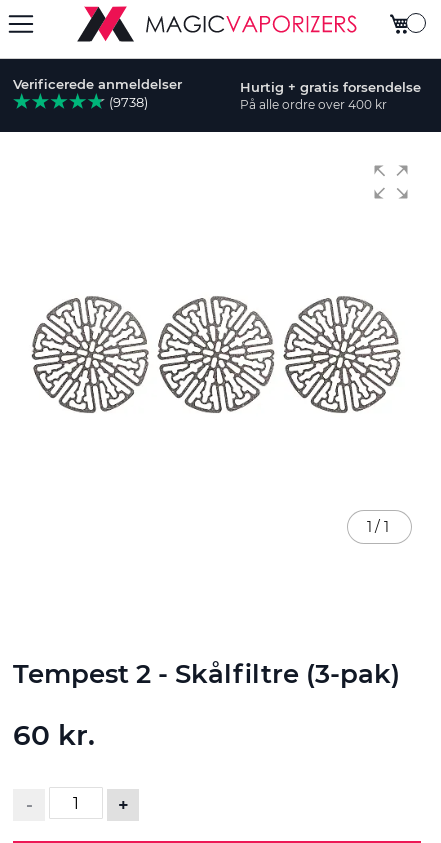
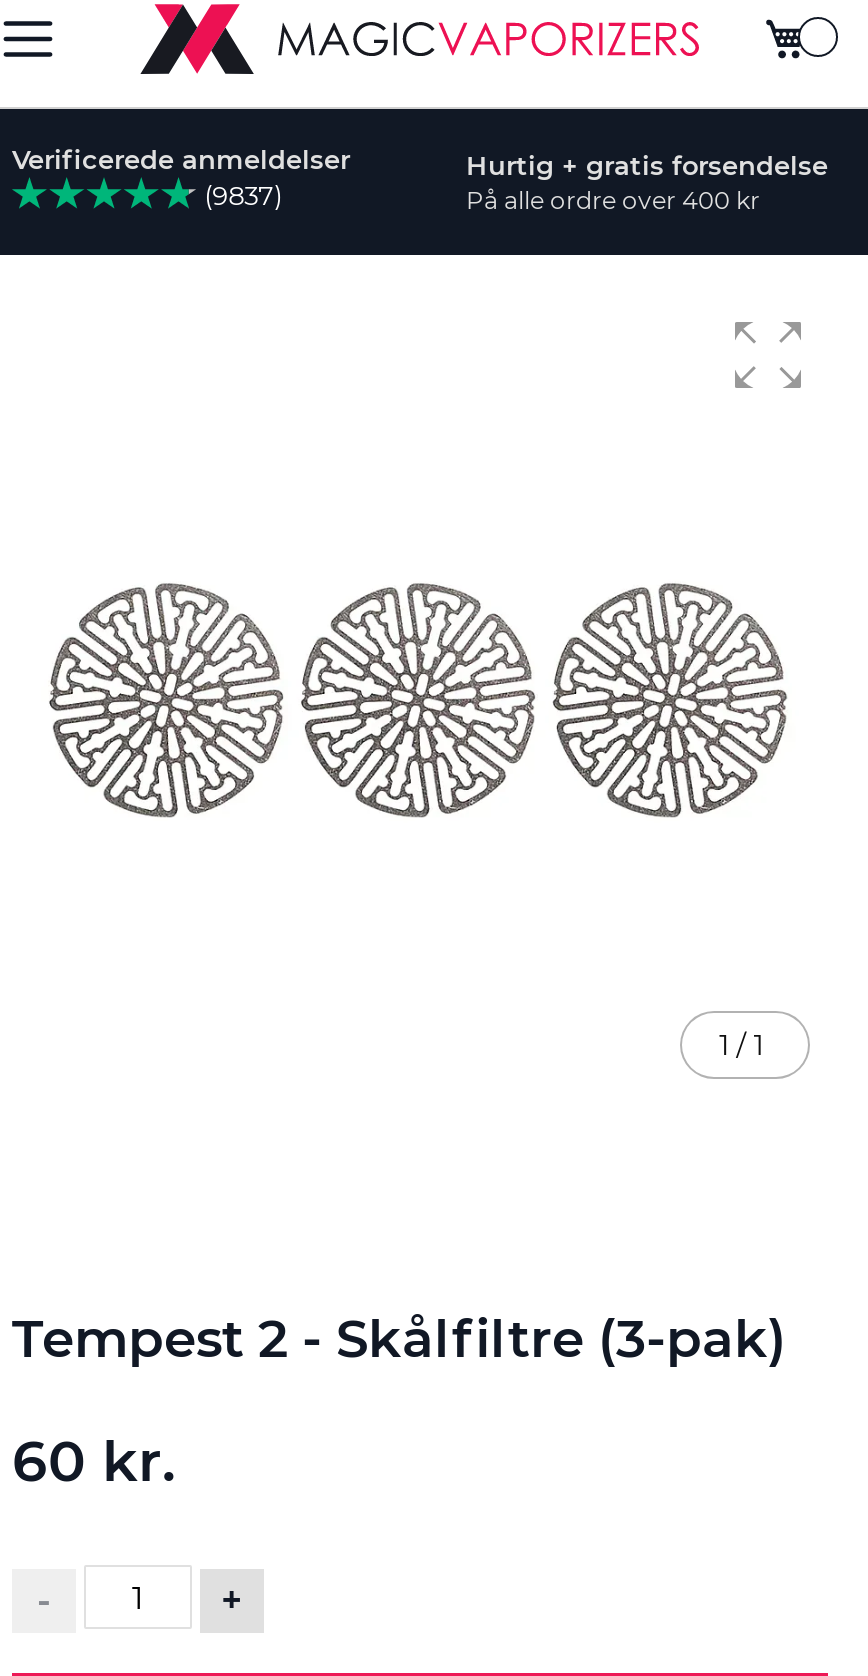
- (9738)
+ (9837)
